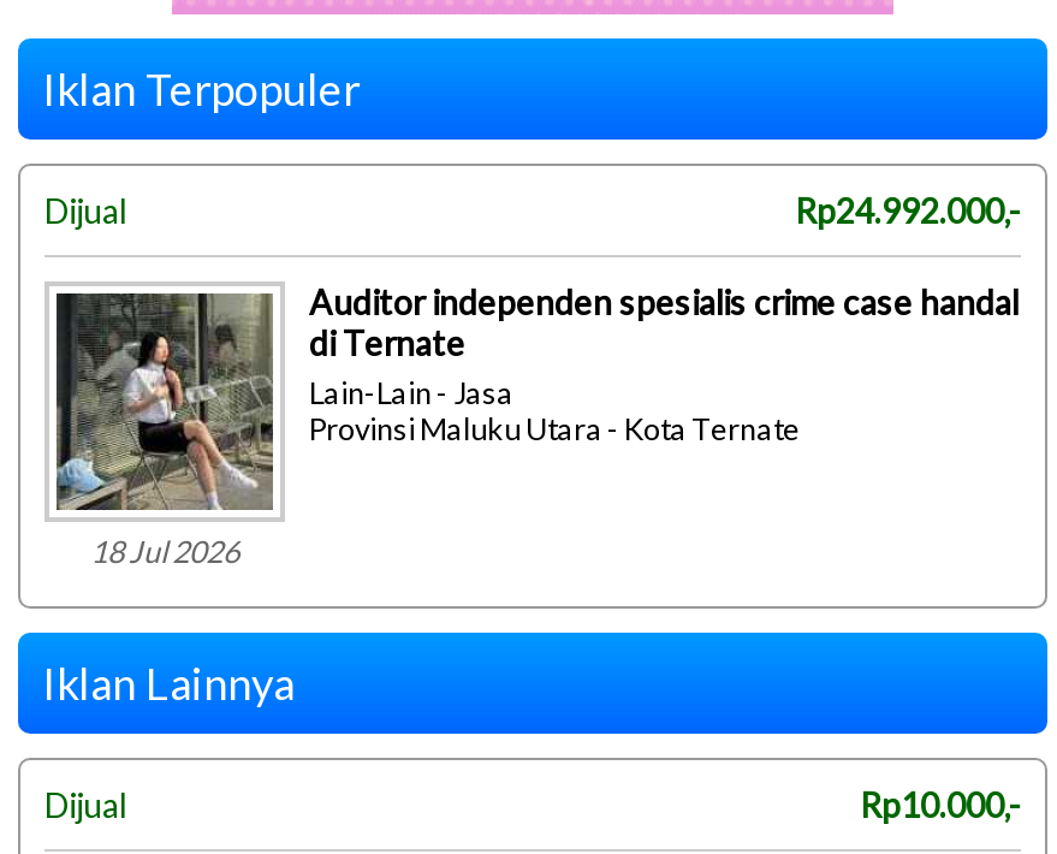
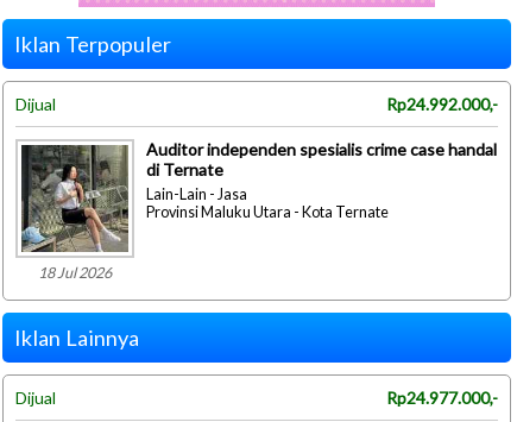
- Rp10.000,-
+ Rp24.977.000,-
